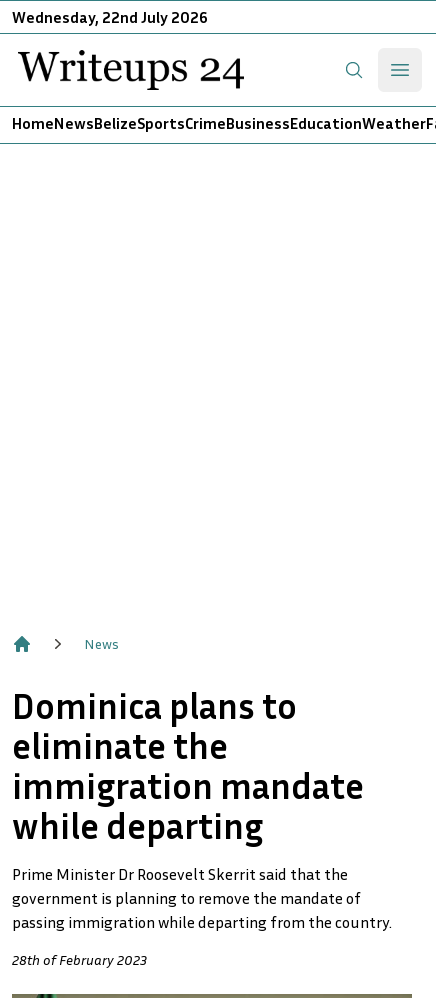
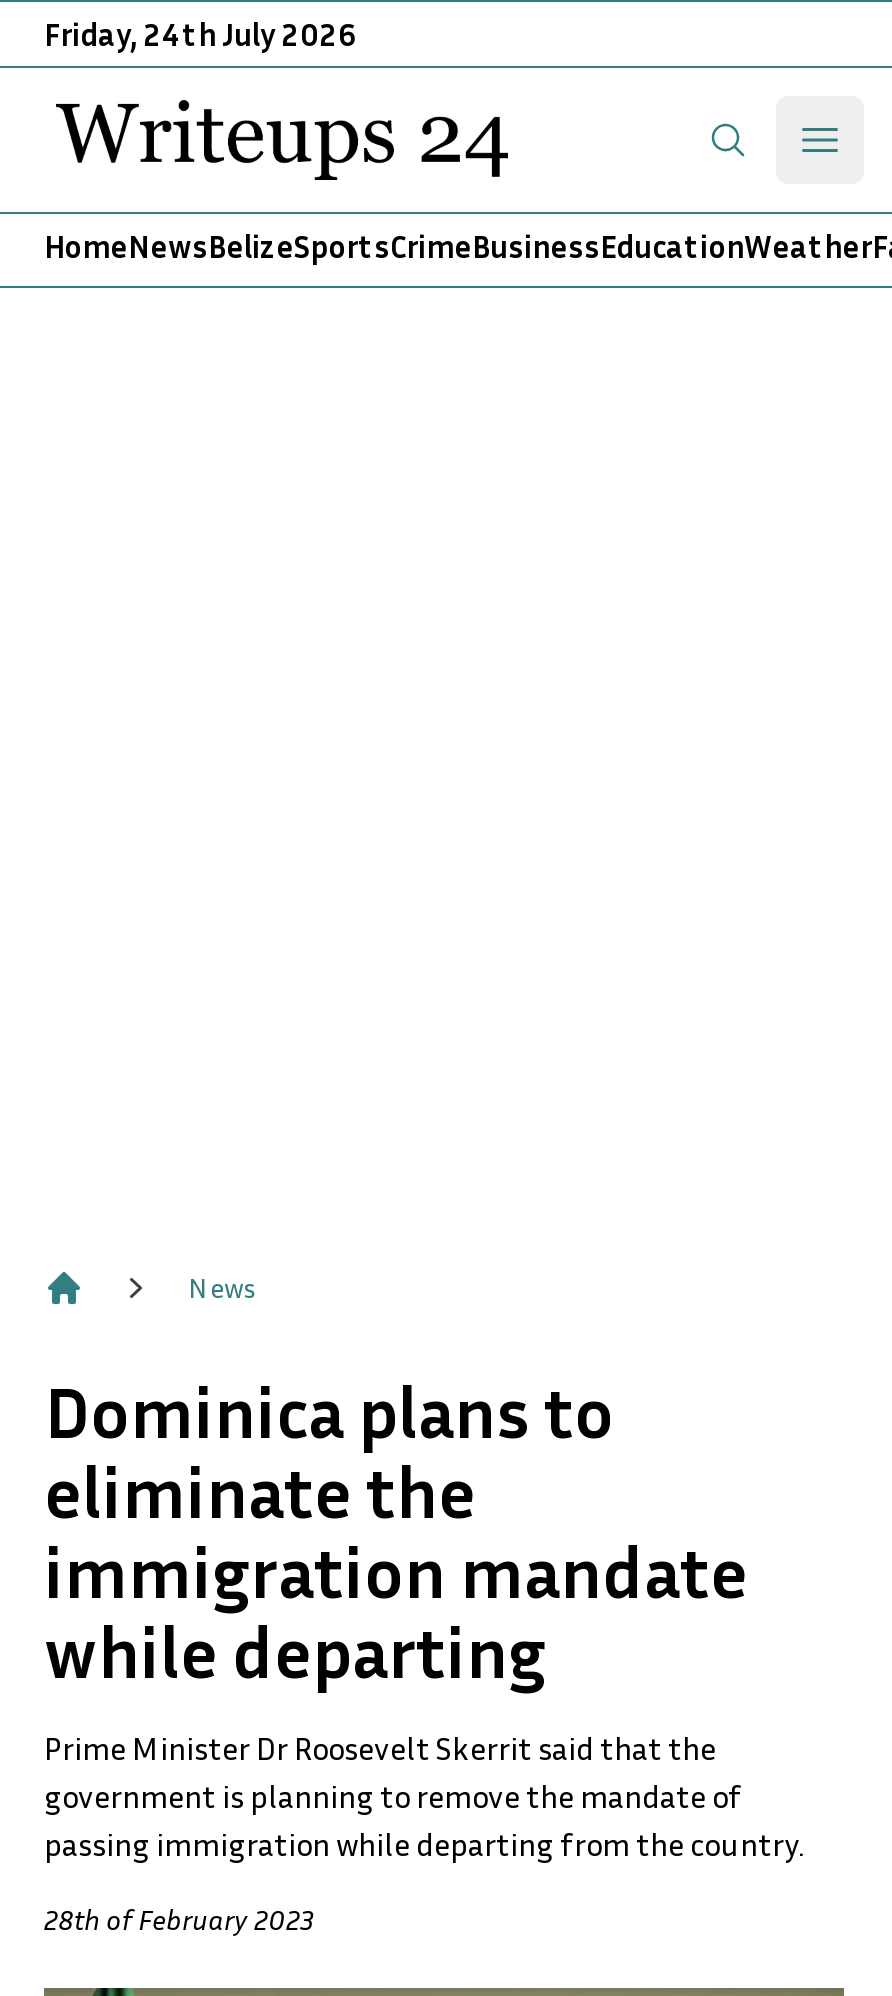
- Wednesday, 22nd July 2026
+ Friday, 24th July 2026
